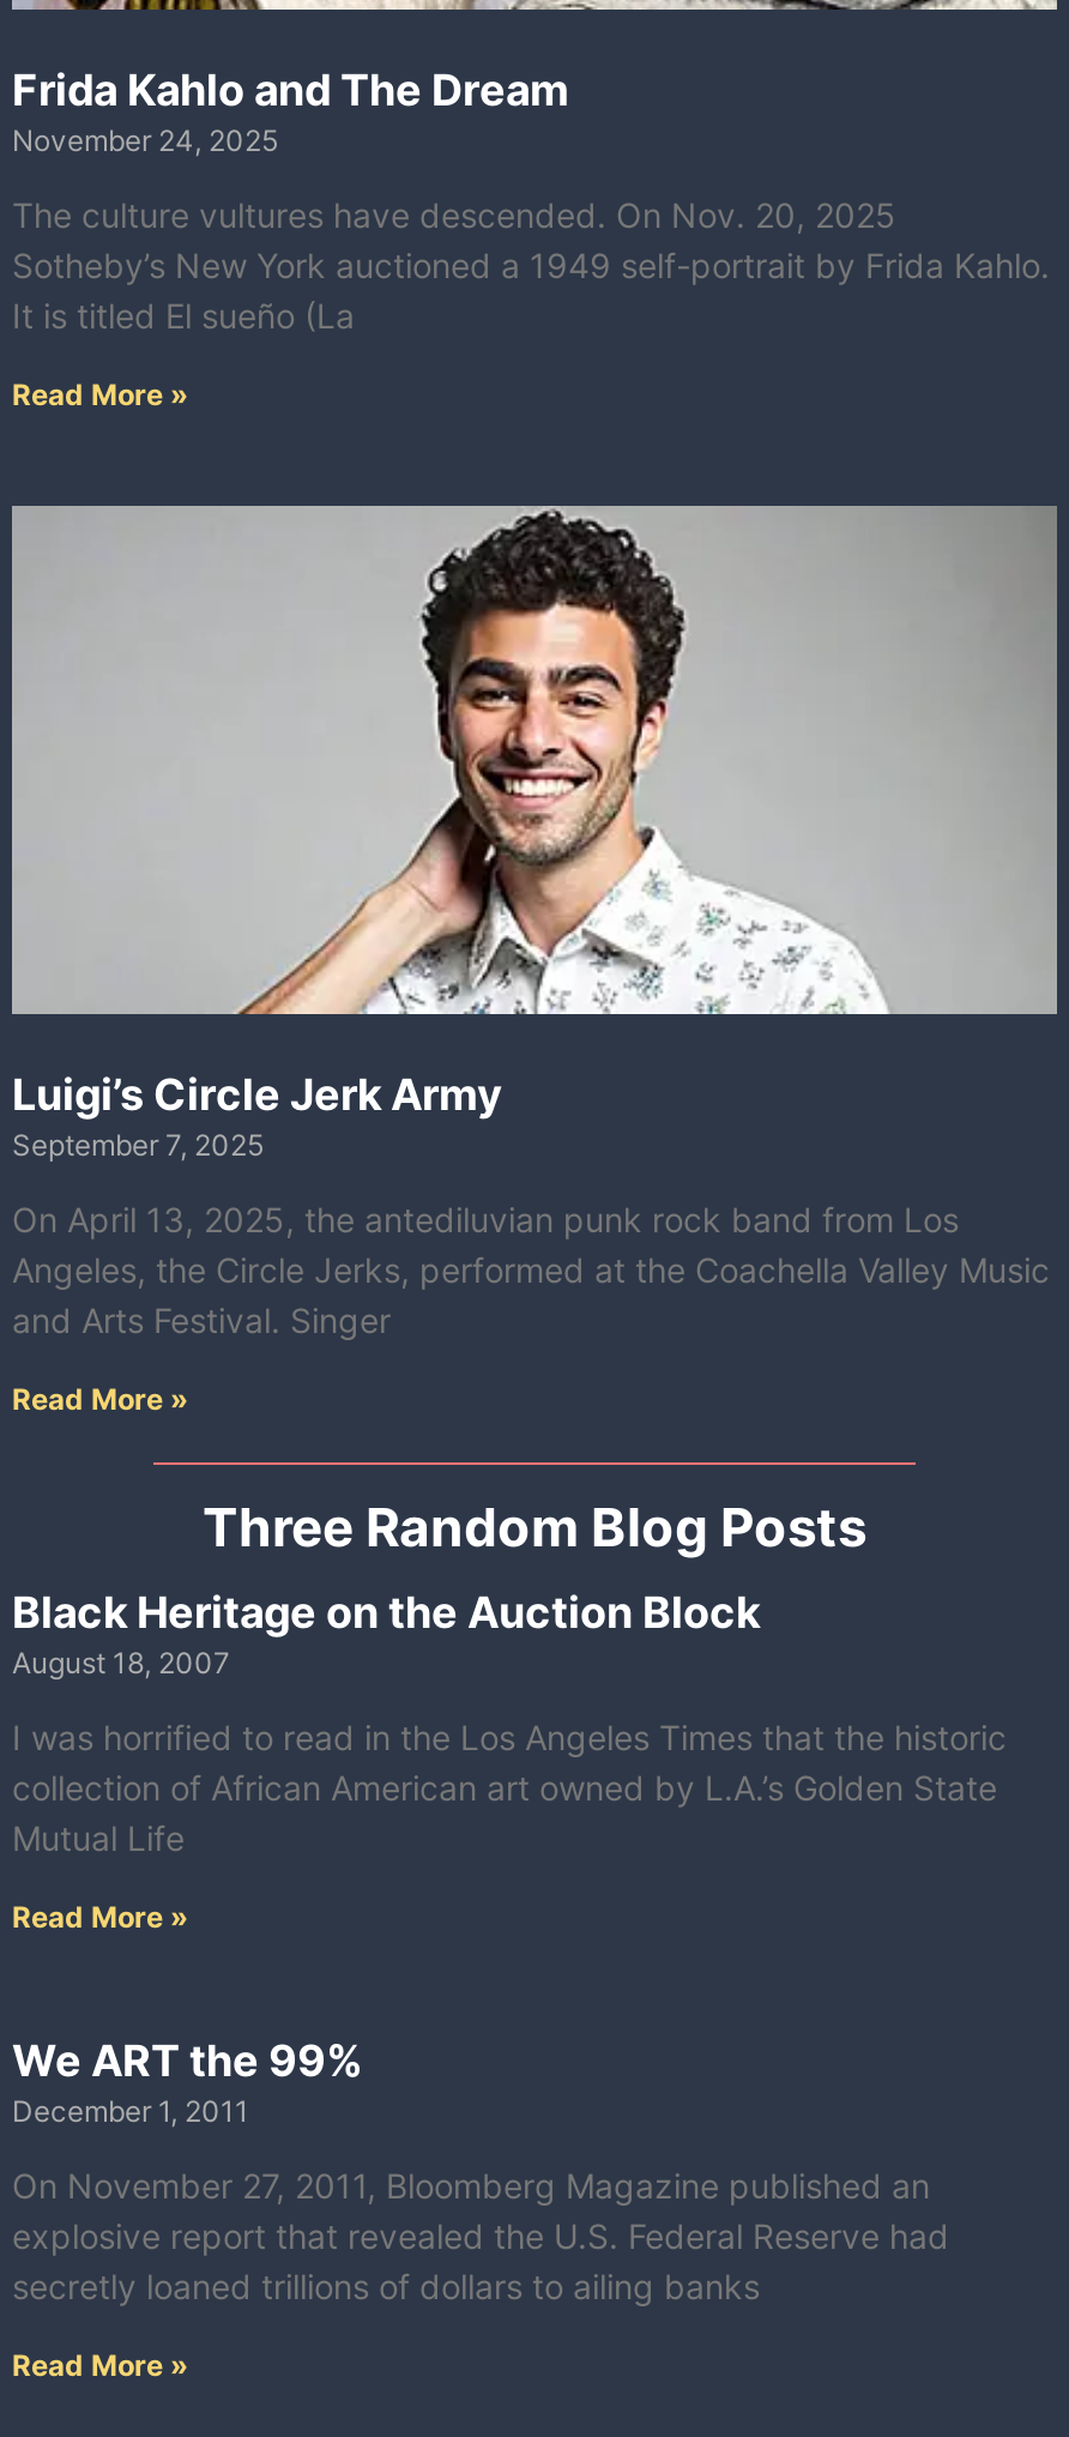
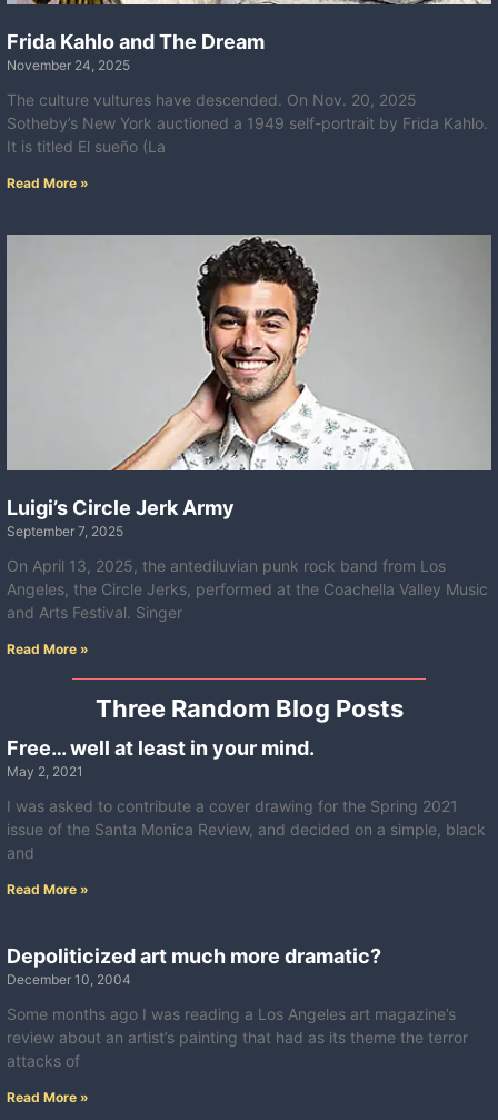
- Black Heritage on the Auction Block
- August 18, 2007
+ Free… well at least in your mind.
+ May 2, 2021

- I was horrified to read in the Los Angeles Times that the historic
- collection of African American art owned by L.A.’s Golden State
- Mutual Life
+ I was asked to contribute a cover drawing for the Spring 2021
+ issue of the Santa Monica Review, and decided on a simple, black
+ and

- We ART the 99%
- December 1, 2011
+ Depoliticized art much more dramatic?
+ December 10, 2004

- On November 27, 2011, Bloomberg Magazine published an
- explosive report that revealed the U.S. Federal Reserve had
- secretly loaned trillions of dollars to ailing banks
+ Some months ago I was reading a Los Angeles art magazine’s
+ review about an artist’s painting that had as its theme the terror
+ attacks of
